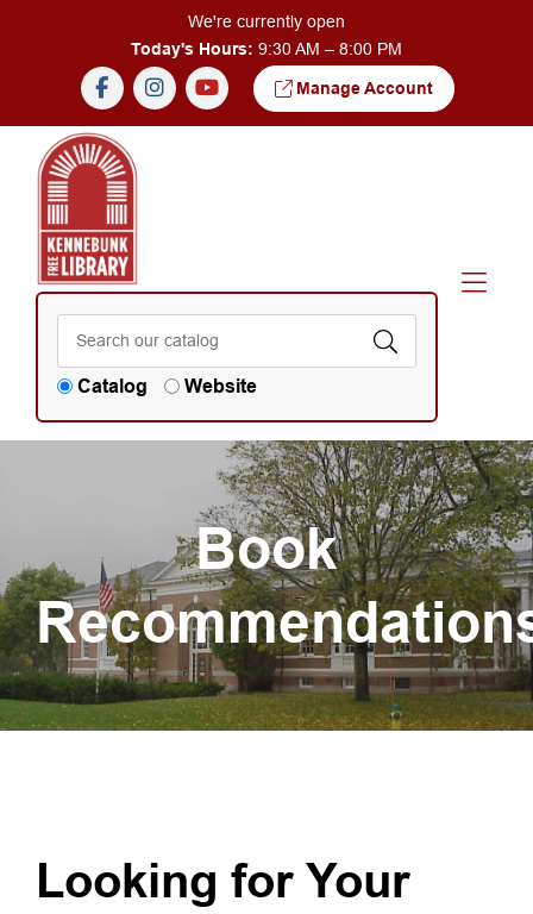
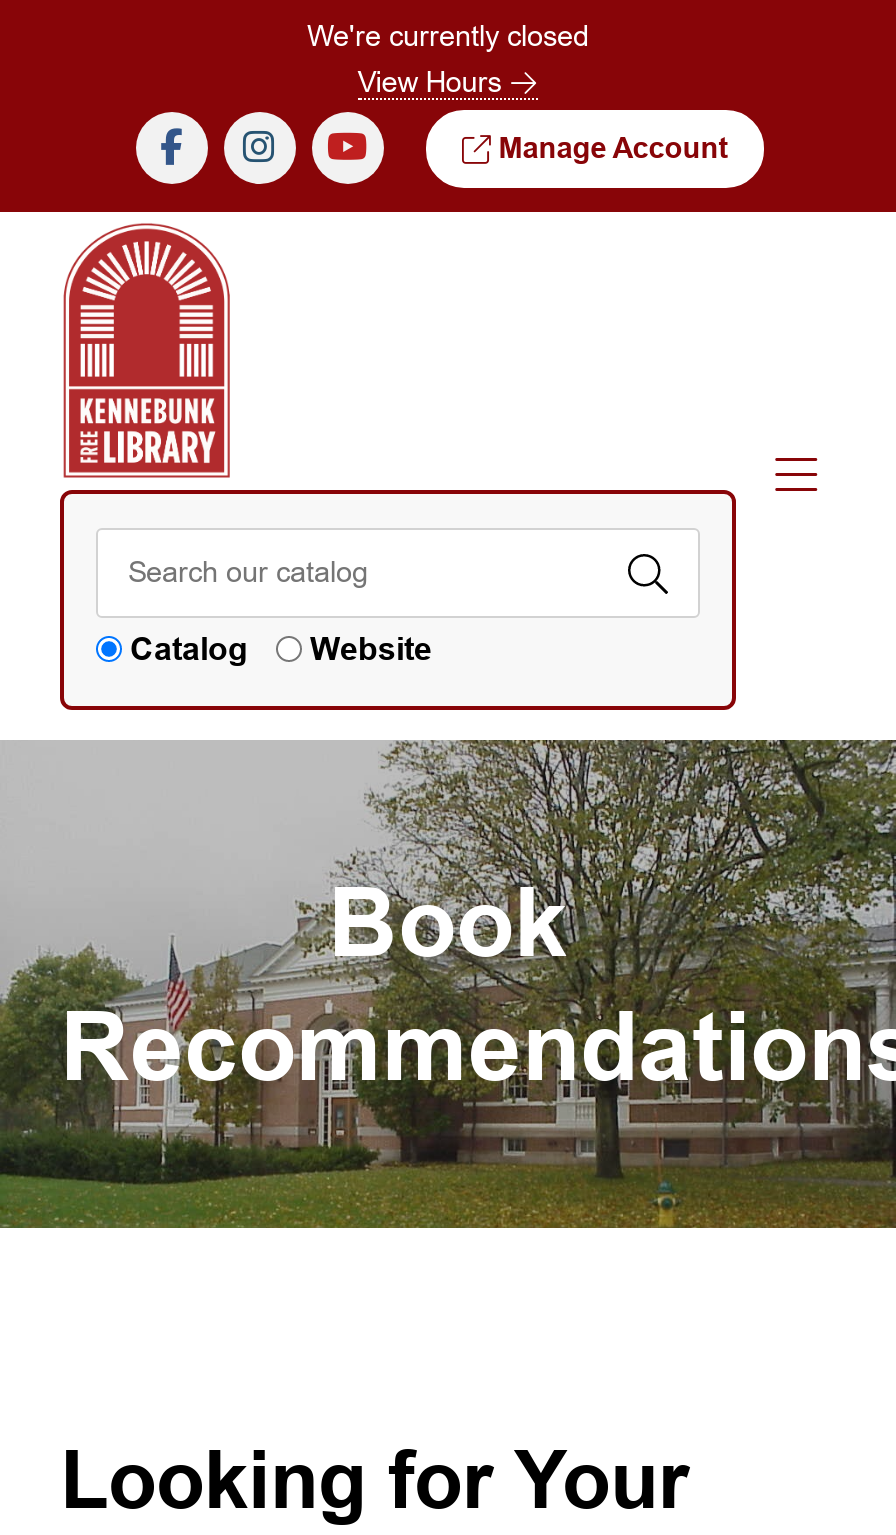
- We're currently open
- Today's Hours: 9:30 AM – 8:00 PM
+ We're currently closed
+ View Hours
